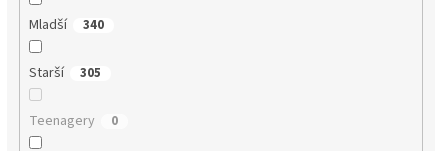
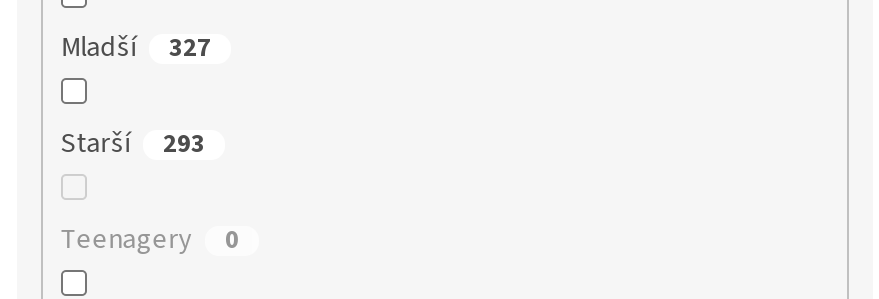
- Mladší 340
+ Mladší 327

- Starší 305
+ Starší 293
